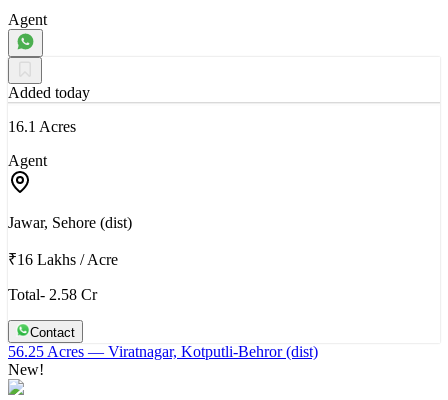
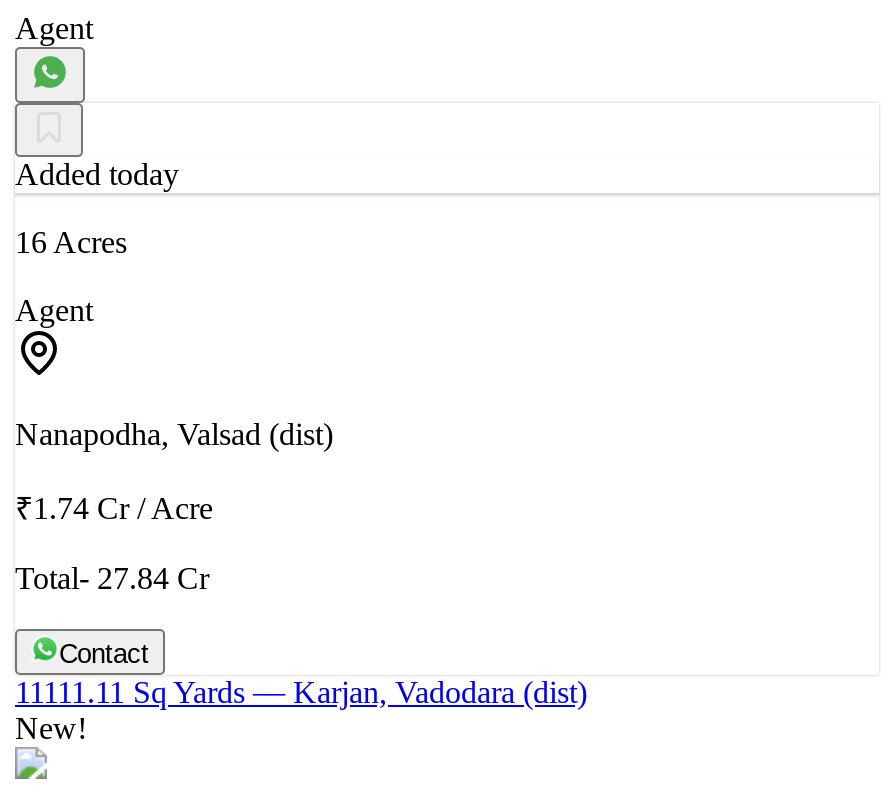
- 16.1 Acres
+ 16 Acres

- Jawar, Sehore (dist)
+ Nanapodha, Valsad (dist)

- ₹16 Lakhs / Acre
+ ₹1.74 Cr / Acre

- Total- 2.58 Cr
+ Total- 27.84 Cr

- 56.25 Acres — Viratnagar, Kotputli-Behror (dist)
+ 11111.11 Sq Yards — Karjan, Vadodara (dist)
